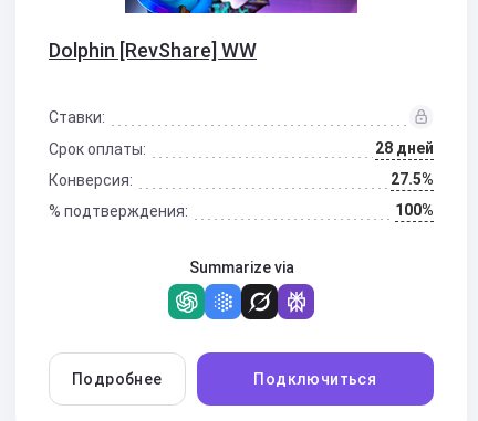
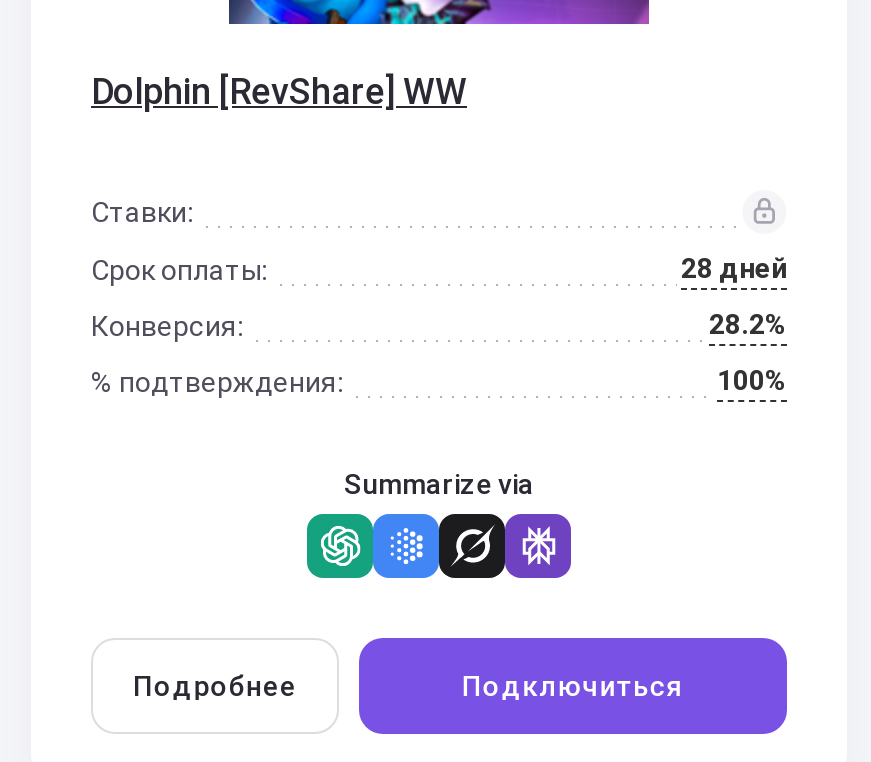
- 27.5%
+ 28.2%
